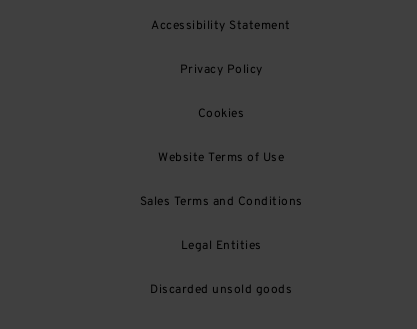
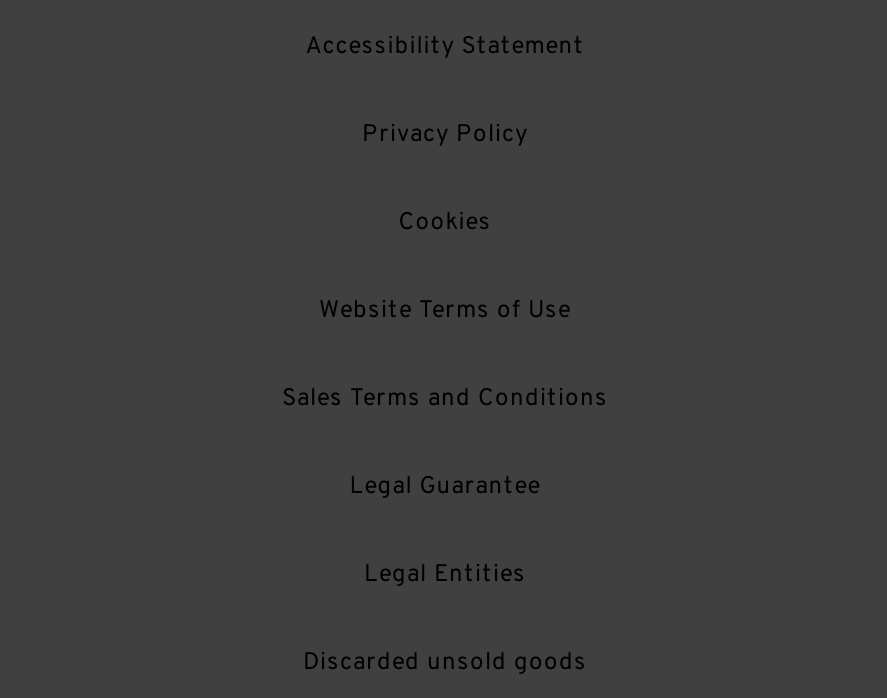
+ Legal Guarantee
